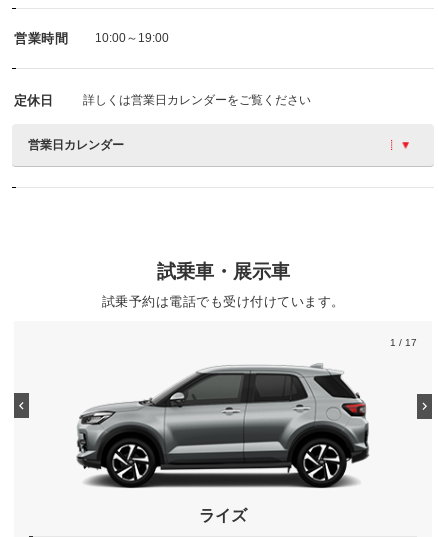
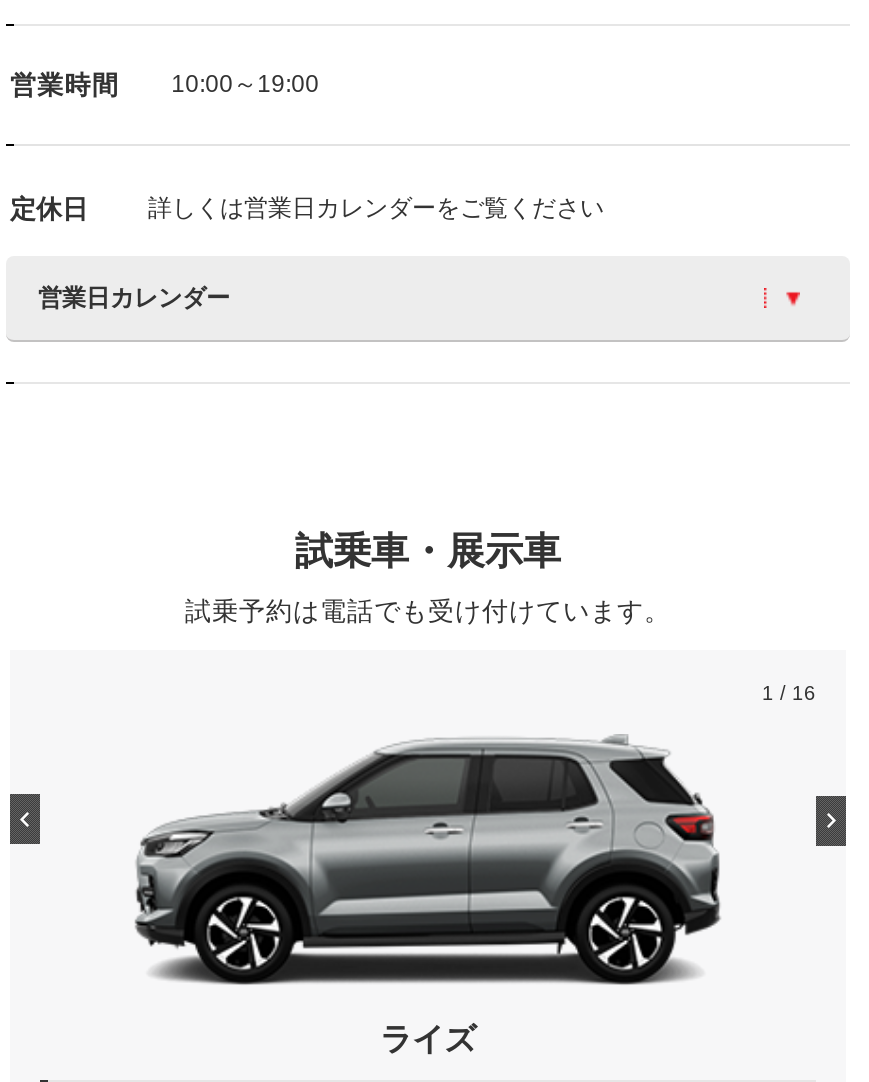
- 1 / 17
+ 1 / 16
